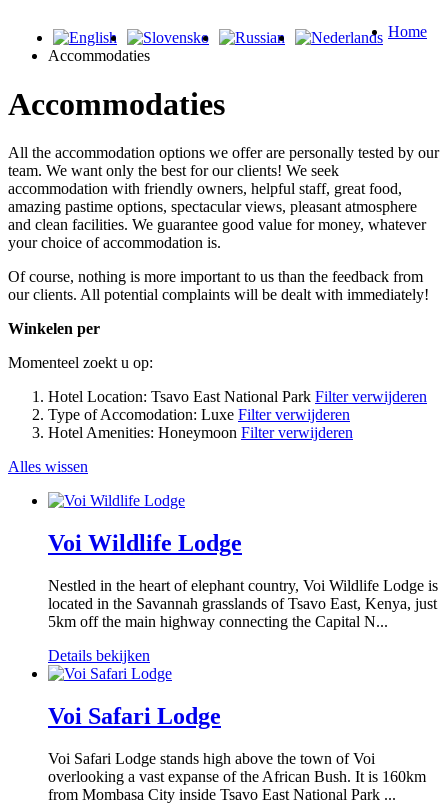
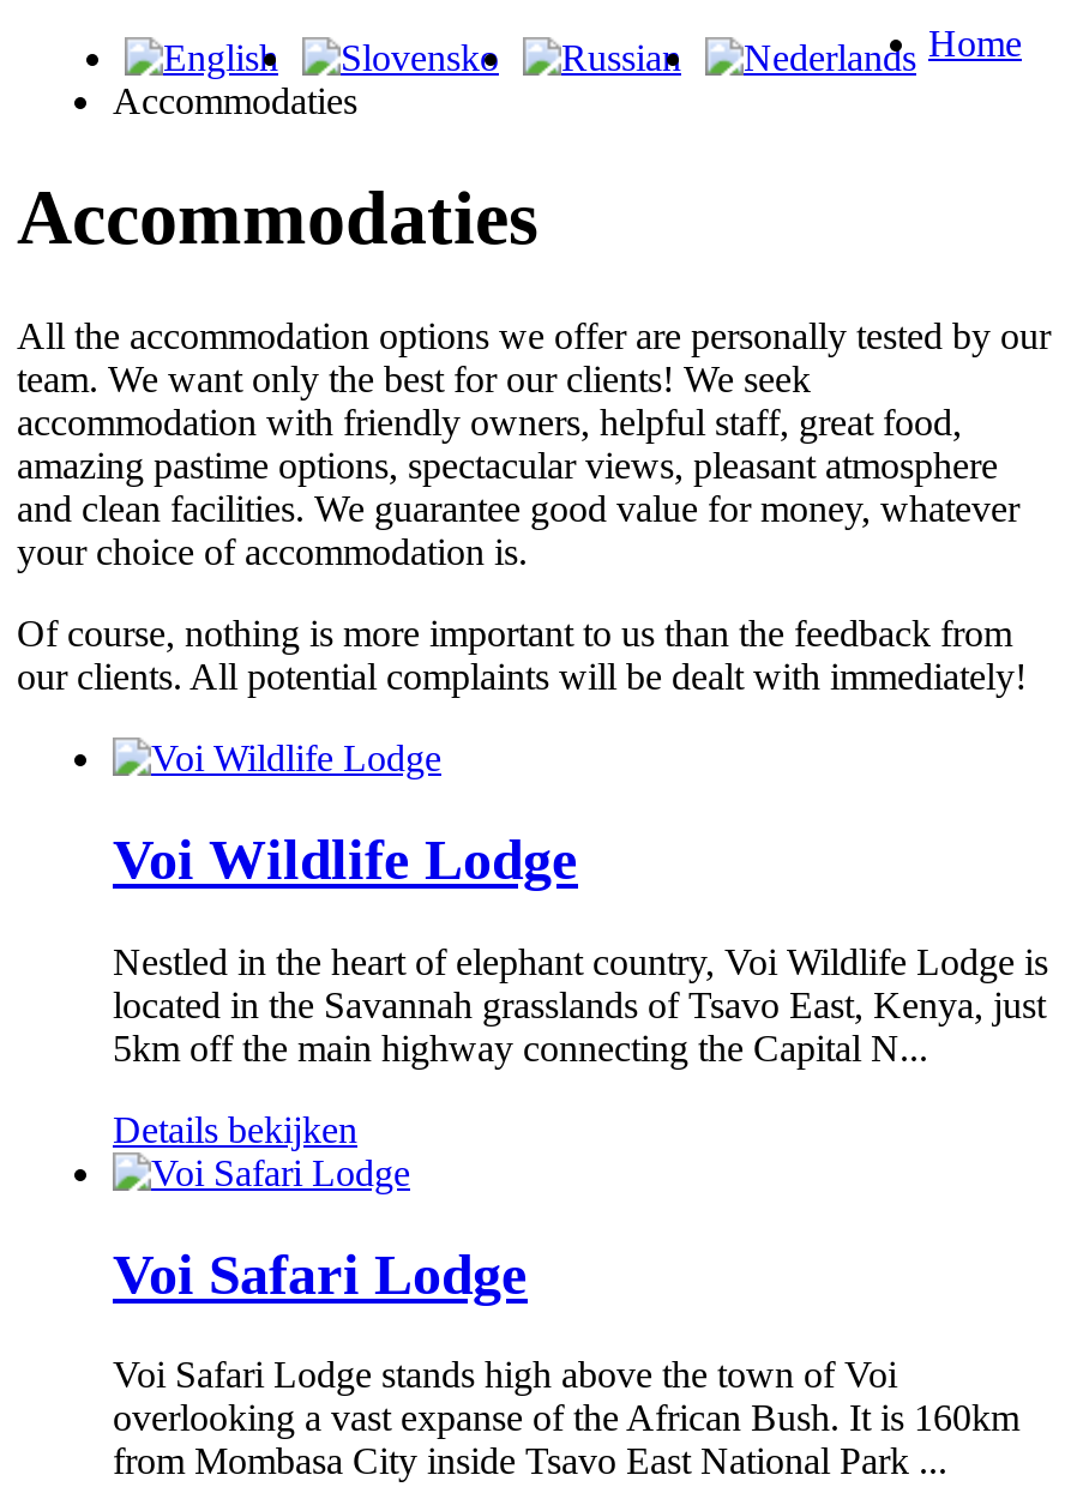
- Winkelen per
- Momenteel zoekt u op:
- Hotel Location: Tsavo East National Park Filter verwijderen
- Type of Accomodation: Luxe Filter verwijderen
- Hotel Amenities: Honeymoon Filter verwijderen
- Alles wissen
